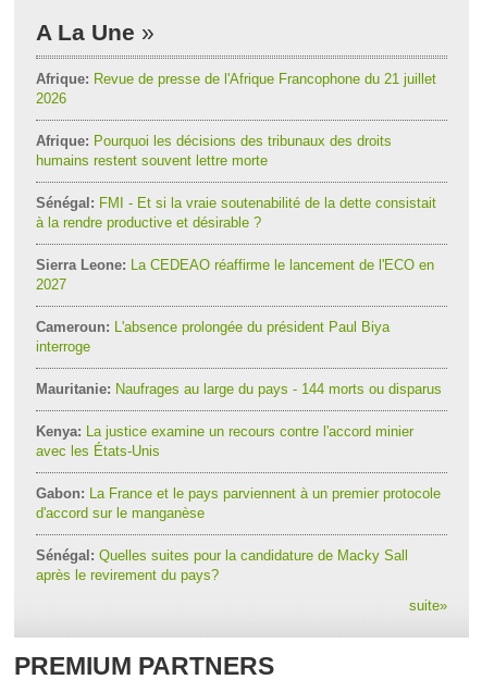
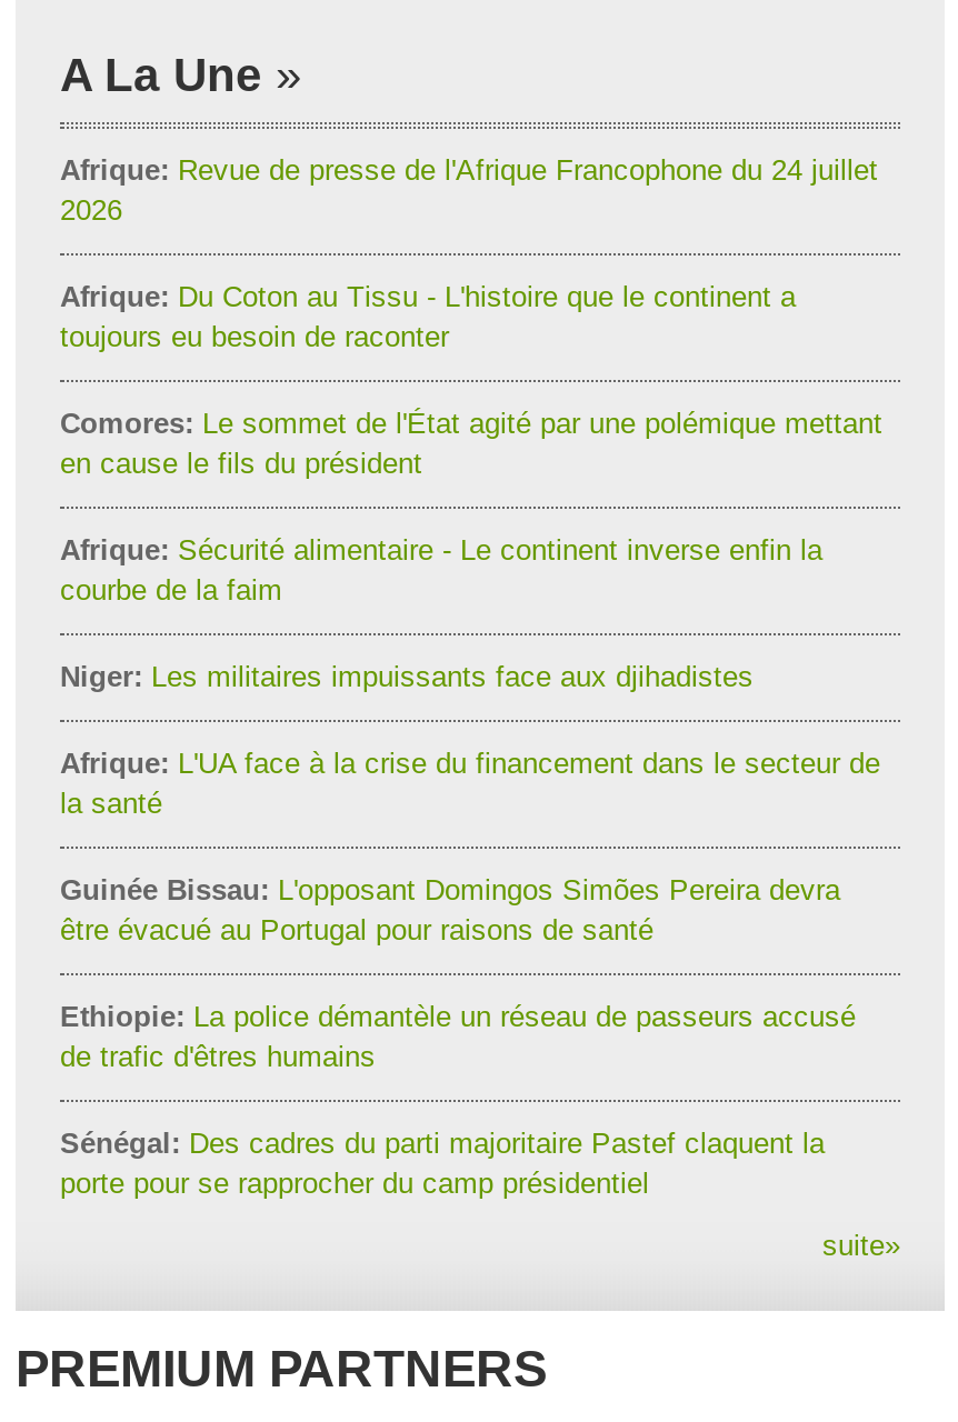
- Afrique: Revue de presse de l'Afrique Francophone du 21 juillet
+ Afrique: Revue de presse de l'Afrique Francophone du 24 juillet

- Afrique: Pourquoi les décisions des tribunaux des droits
- humains restent souvent lettre morte
+ Afrique: Du Coton au Tissu - L'histoire que le continent a
+ toujours eu besoin de raconter

- Sénégal: FMI - Et si la vraie soutenabilité de la dette consistait
- à la rendre productive et désirable ?
+ Comores: Le sommet de l'État agité par une polémique mettant
+ en cause le fils du président

- Sierra Leone: La CEDEAO réaffirme le lancement de l'ECO en
- 2027
+ Afrique: Sécurité alimentaire - Le continent inverse enfin la
+ courbe de la faim

- Cameroun: L'absence prolongée du président Paul Biya
- interroge
+ Niger: Les militaires impuissants face aux djihadistes

- Mauritanie: Naufrages au large du pays - 144 morts ou disparus
+ Afrique: L'UA face à la crise du financement dans le secteur de
+ la santé

- Kenya: La justice examine un recours contre l'accord minier
- avec les États-Unis
+ Guinée Bissau: L'opposant Domingos Simões Pereira devra
+ être évacué au Portugal pour raisons de santé

- Gabon: La France et le pays parviennent à un premier protocole
- d'accord sur le manganèse
+ Ethiopie: La police démantèle un réseau de passeurs accusé
+ de trafic d'êtres humains

- Sénégal: Quelles suites pour la candidature de Macky Sall
- après le revirement du pays?
+ Sénégal: Des cadres du parti majoritaire Pastef claquent la
+ porte pour se rapprocher du camp présidentiel
